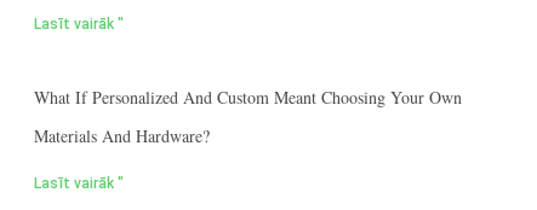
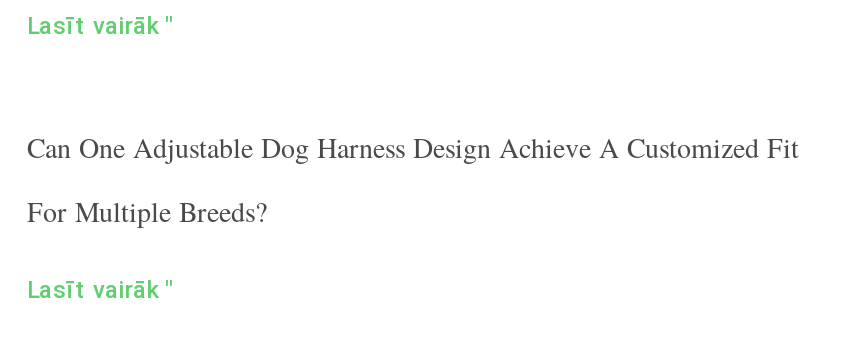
- What If Personalized And Custom Meant Choosing Your Own
+ Can One Adjustable Dog Harness Design Achieve A Customized Fit

- Materials And Hardware?
+ For Multiple Breeds?
